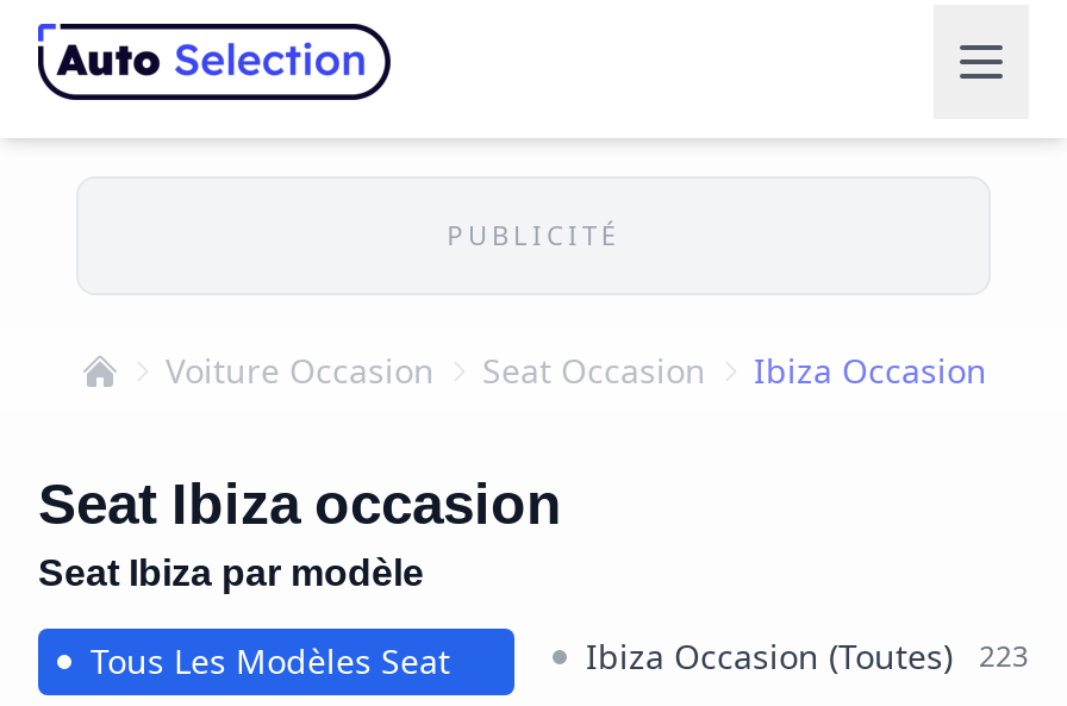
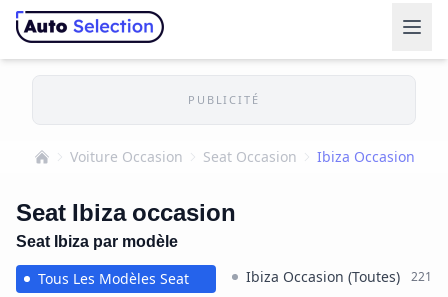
- Ibiza Occasion (Toutes) 223
+ Ibiza Occasion (Toutes) 221
